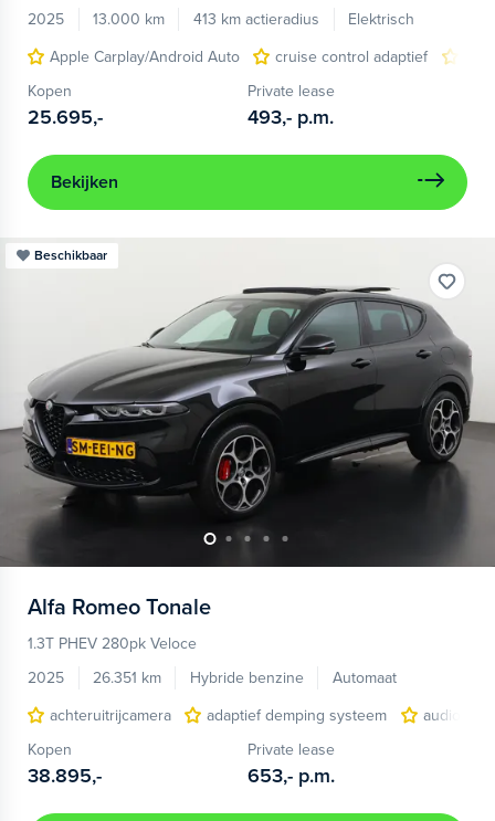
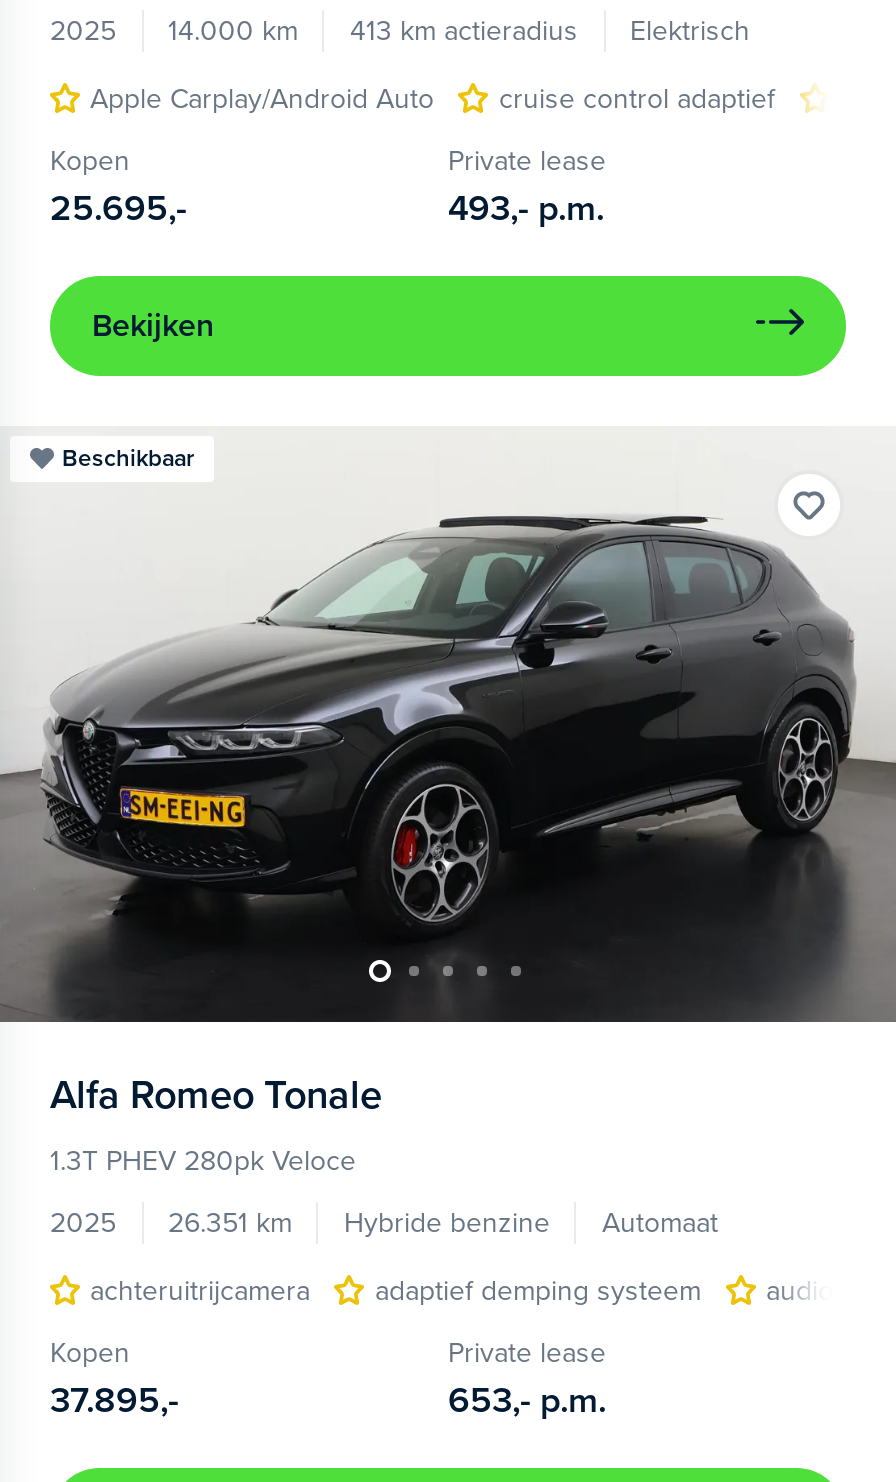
- 2025 13.000 km 413 km actieradius Elektrisch
+ 2025 14.000 km 413 km actieradius Elektrisch

- 38.895,-
+ 37.895,-
